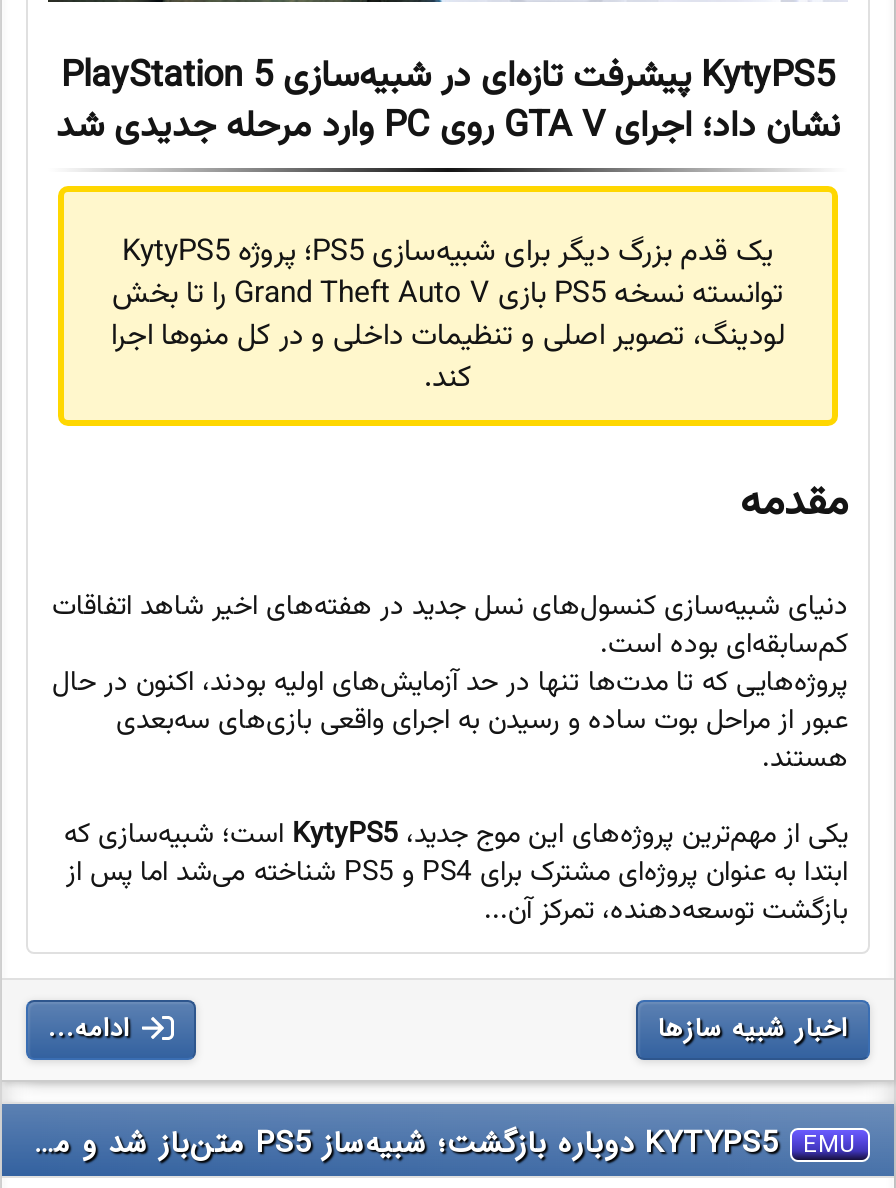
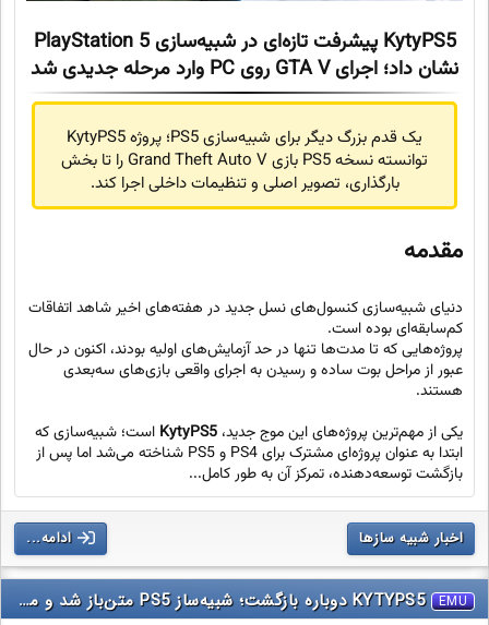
- لودینگ، تصویر اصلی و تنظیمات داخلی و در کل منوها اجرا
- کند.
+ بارگذاری، تصویر اصلی و تنظیمات داخلی اجرا کند.

- بازگشت توسعه‌دهنده، تمرکز آن...
+ بازگشت توسعه‌دهنده، تمرکز آن به طور کامل...
